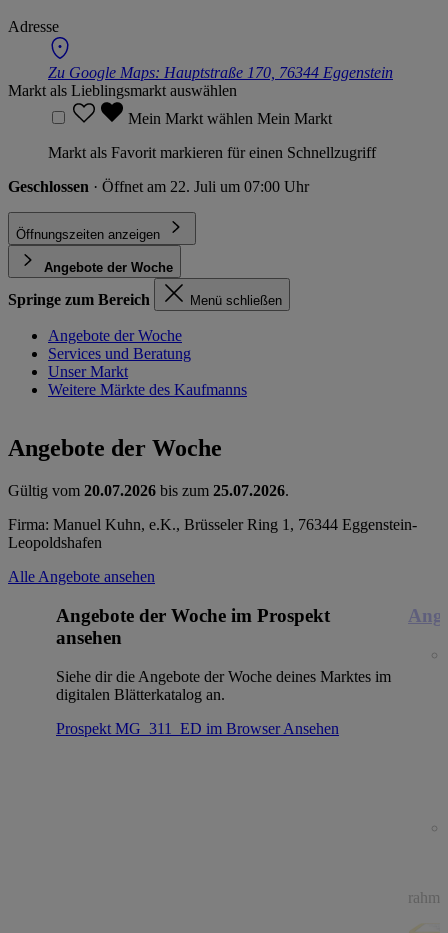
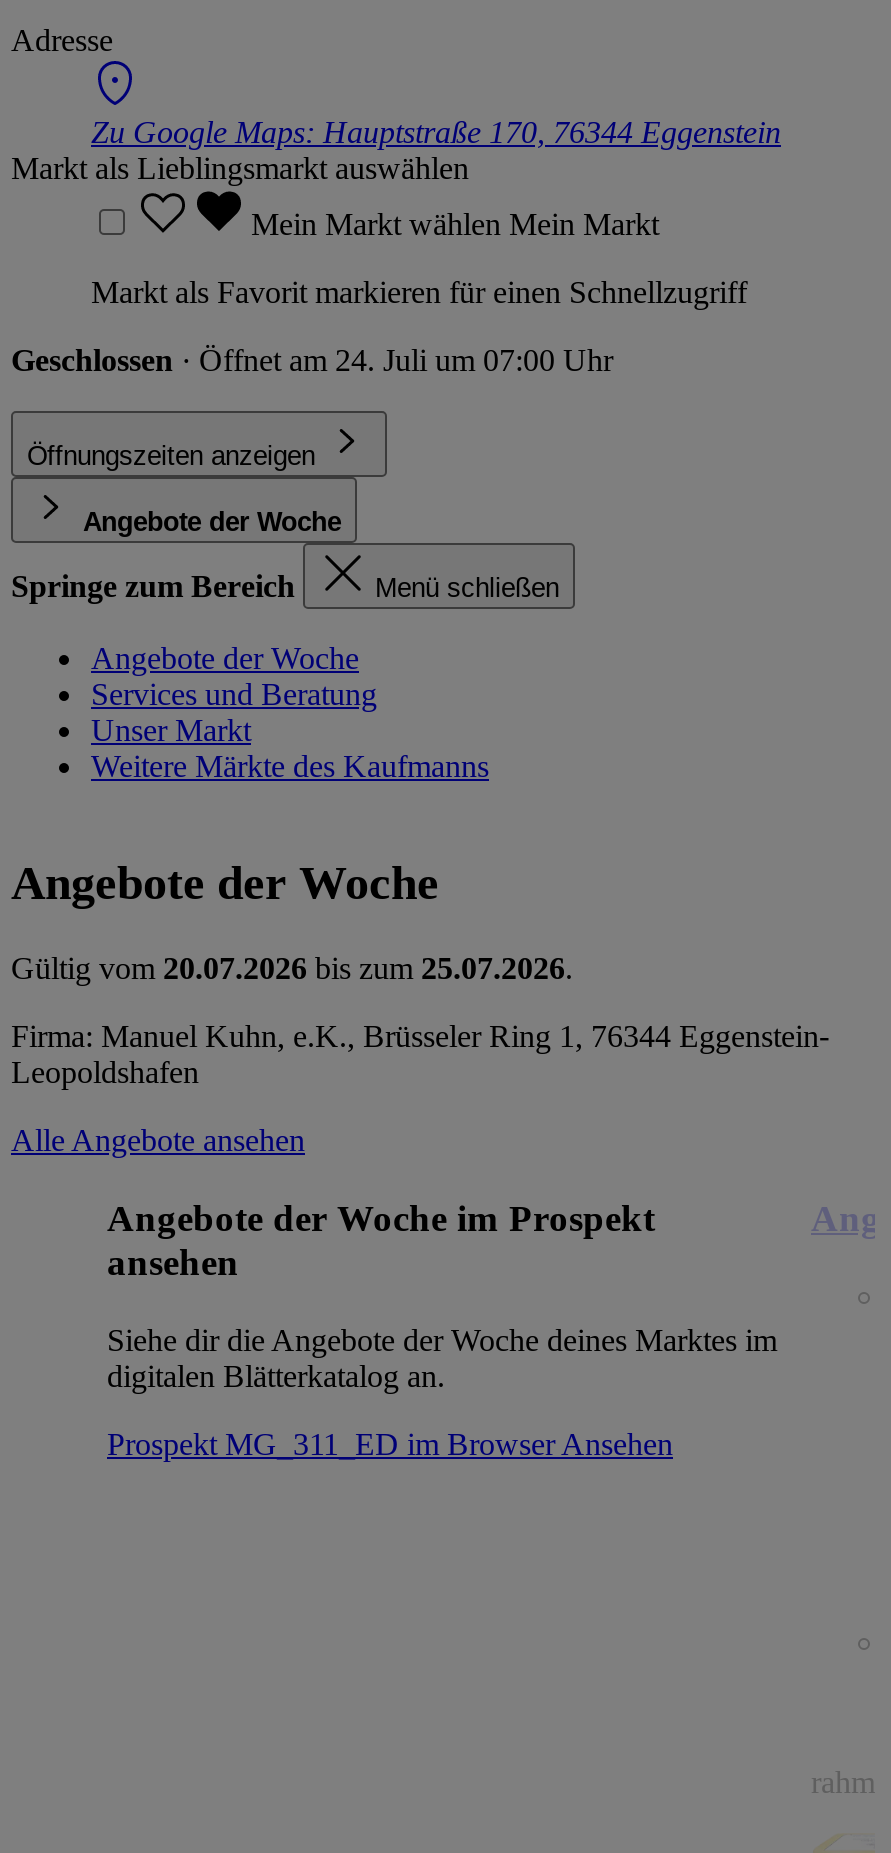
- Geschlossen · Öffnet am 22. Juli um 07:00 Uhr
+ Geschlossen · Öffnet am 24. Juli um 07:00 Uhr
